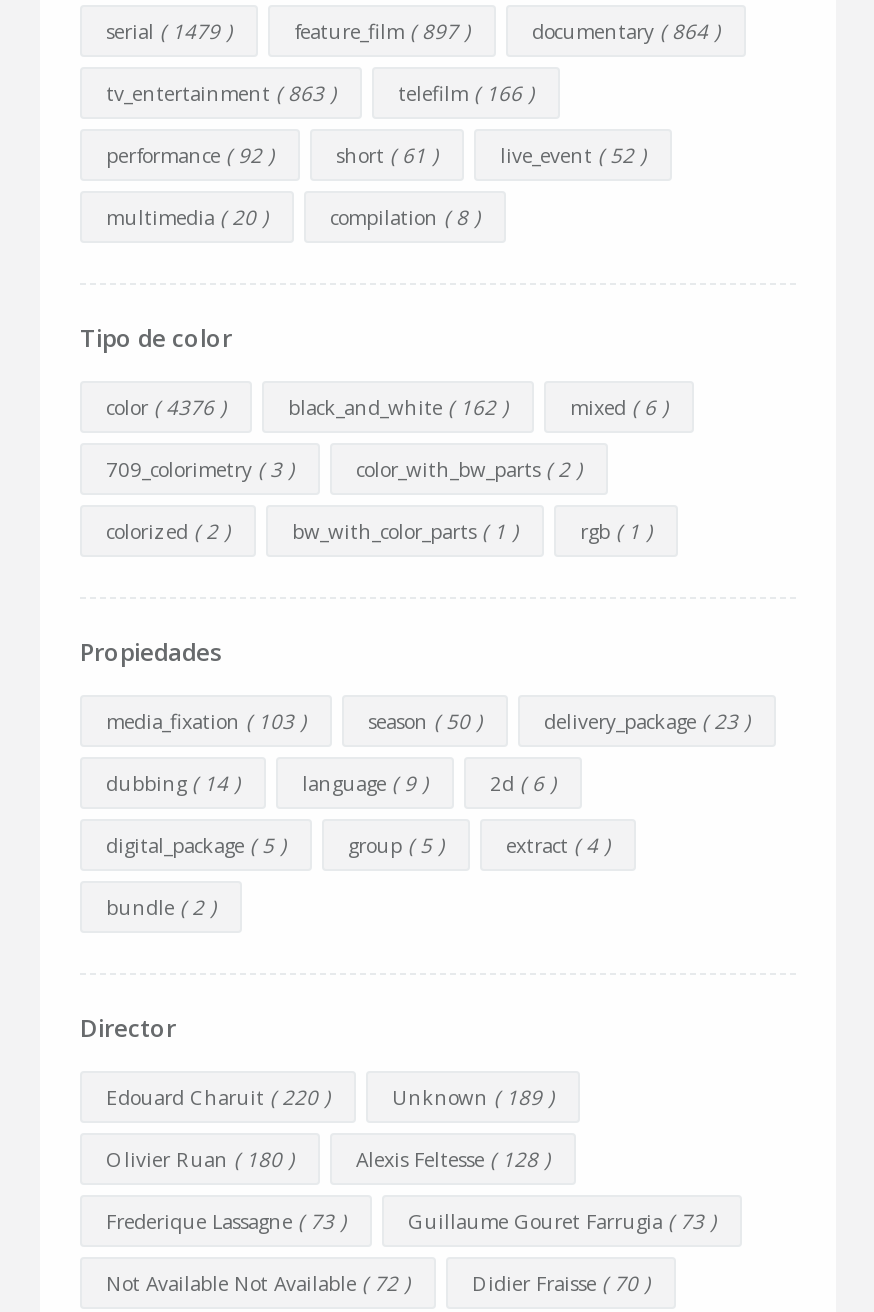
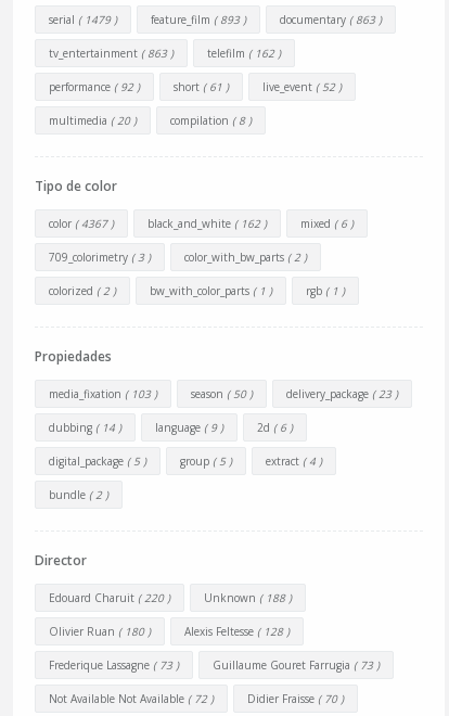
- feature_film ( 897 )
+ feature_film ( 893 )

- documentary ( 864 )
+ documentary ( 863 )

- telefilm ( 166 )
+ telefilm ( 162 )

- color ( 4376 )
+ color ( 4367 )

- Unknown ( 189 )
+ Unknown ( 188 )
